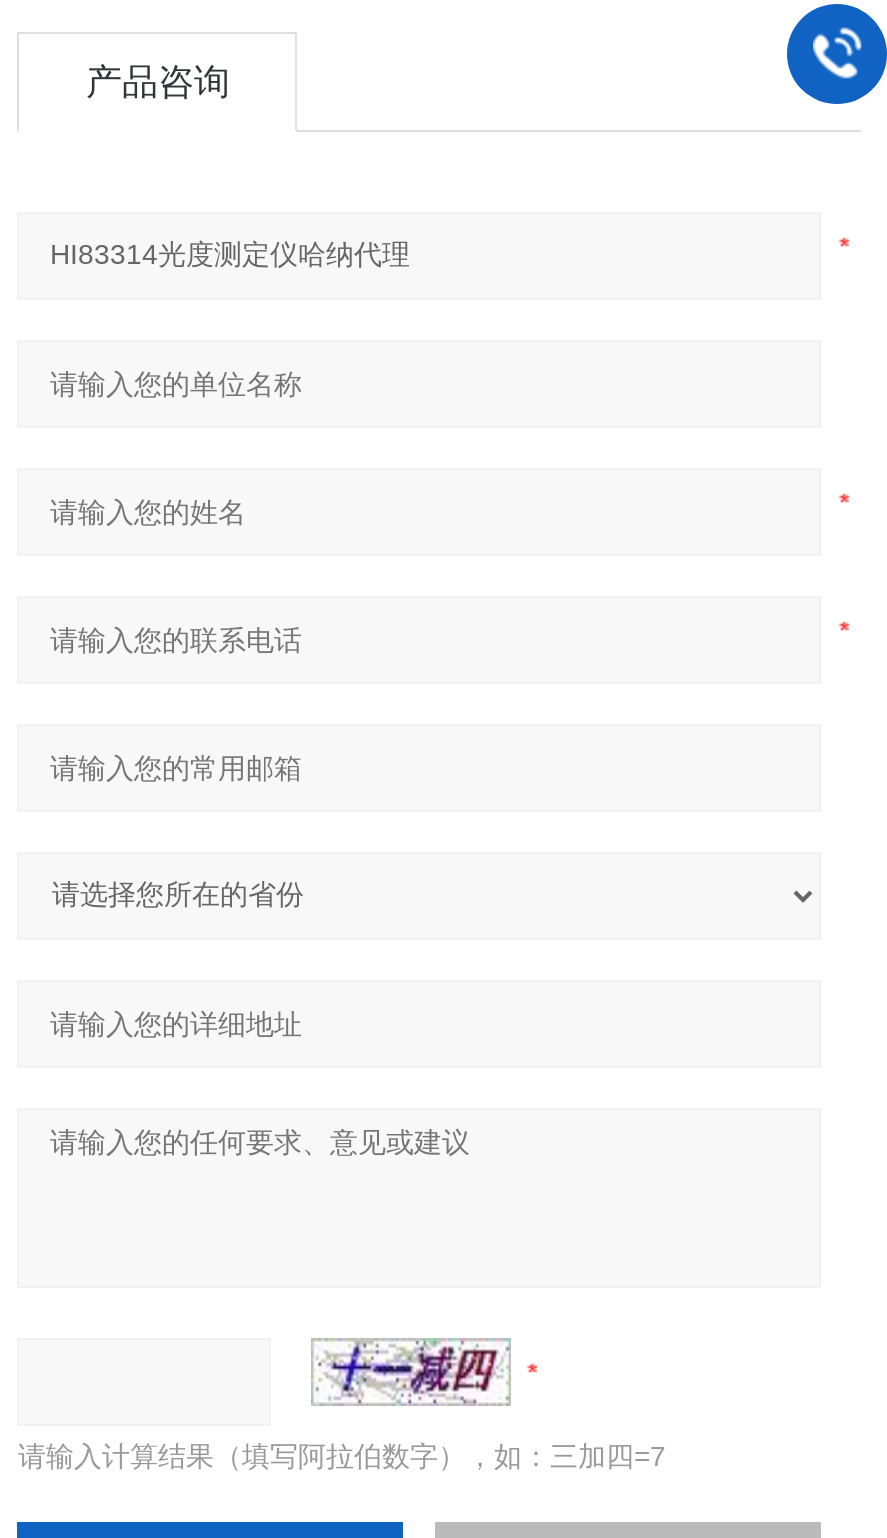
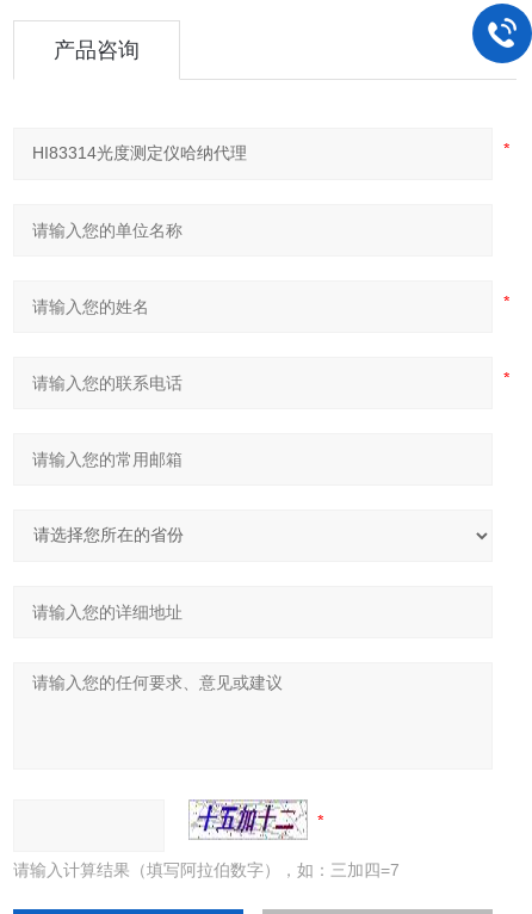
- [image]
+ [image]
